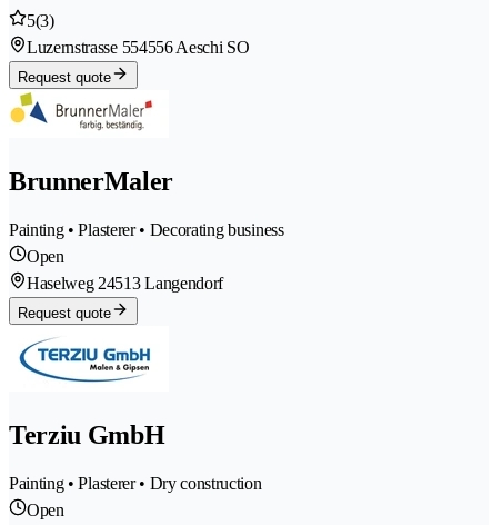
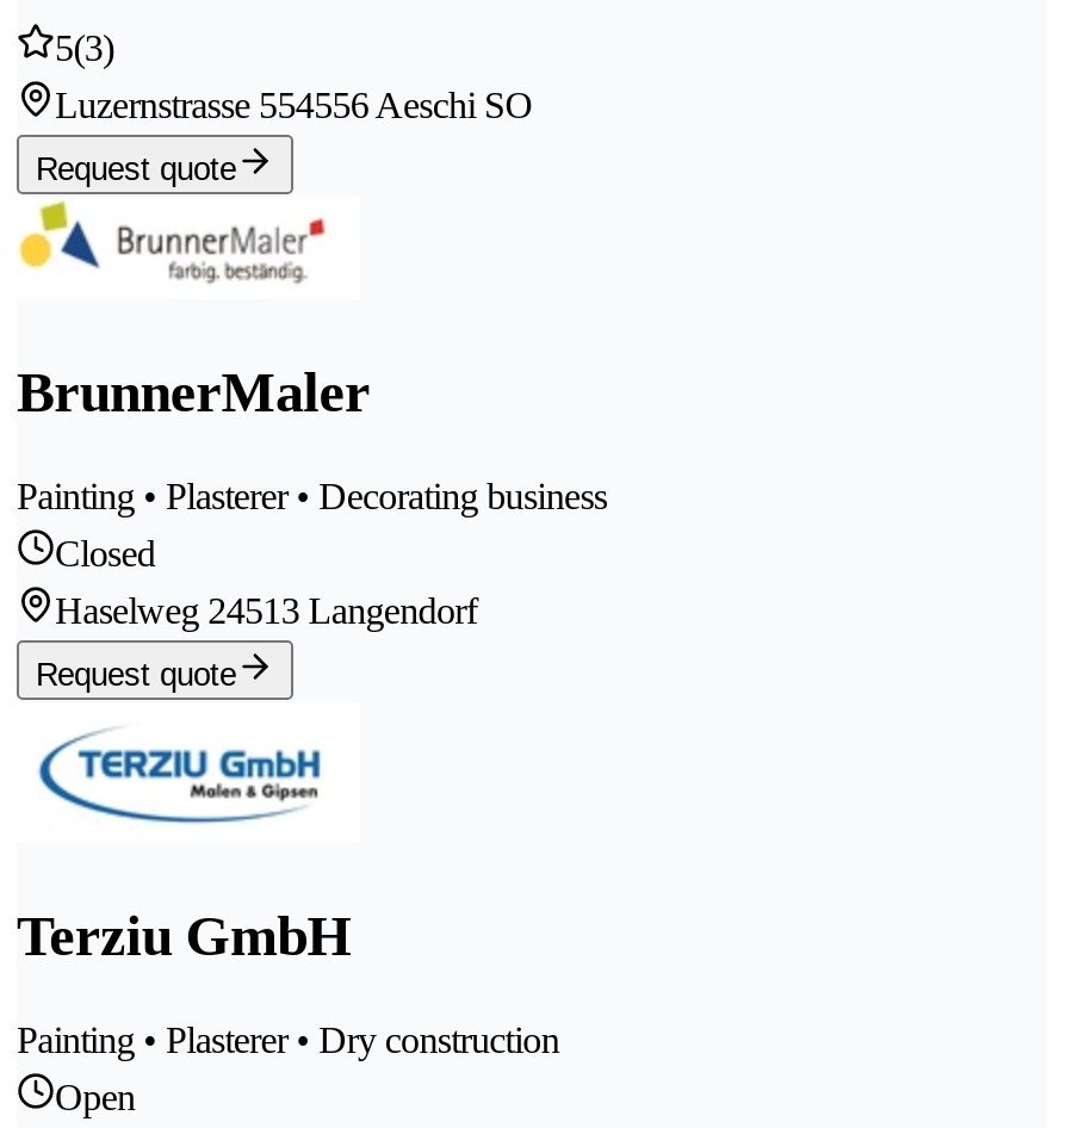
- Open
+ Closed
